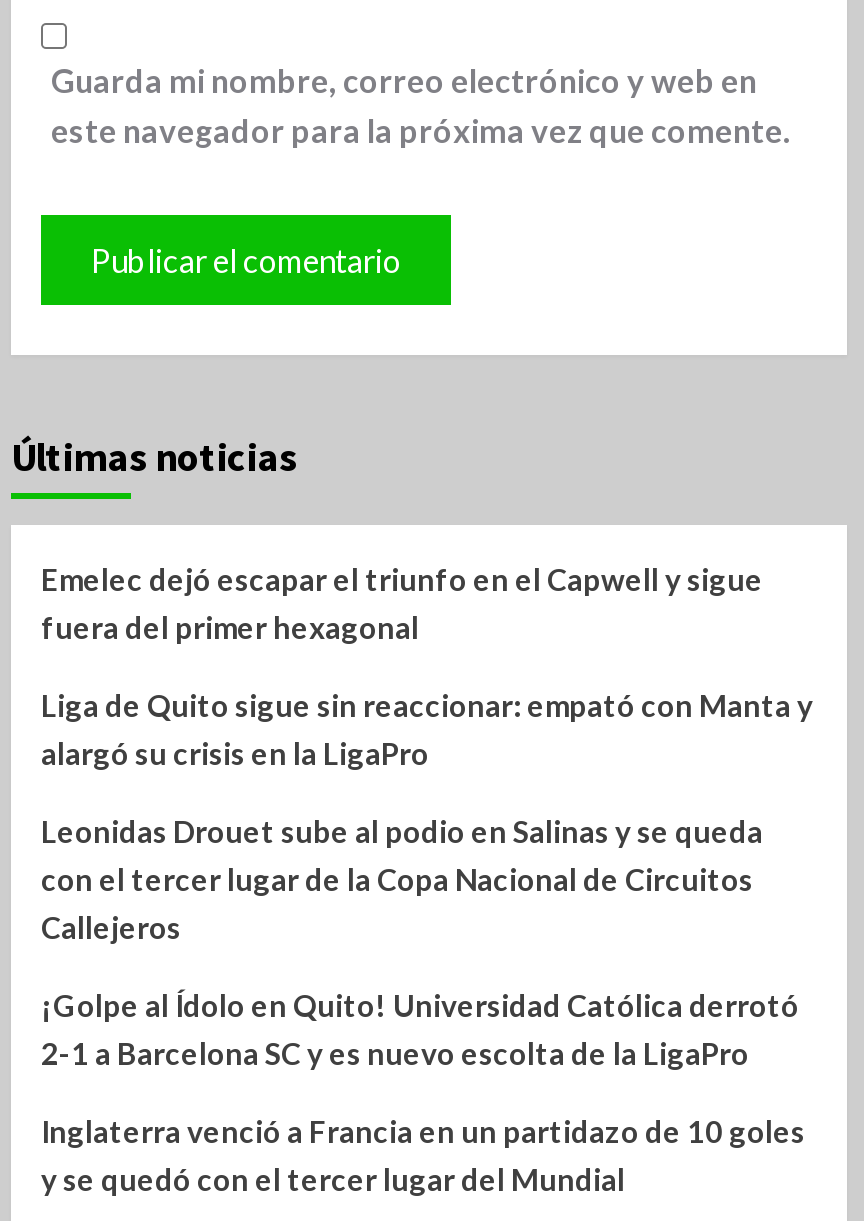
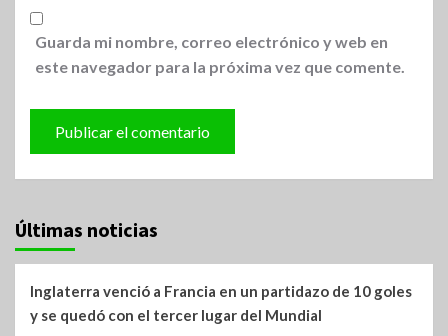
- Emelec dejó escapar el triunfo en el Capwell y sigue
- fuera del primer hexagonal
- Liga de Quito sigue sin reaccionar: empató con Manta y
- alargó su crisis en la LigaPro
- Leonidas Drouet sube al podio en Salinas y se queda
- con el tercer lugar de la Copa Nacional de Circuitos
- Callejeros
- ¡Golpe al Ídolo en Quito! Universidad Católica derrotó
- 2-1 a Barcelona SC y es nuevo escolta de la LigaPro
